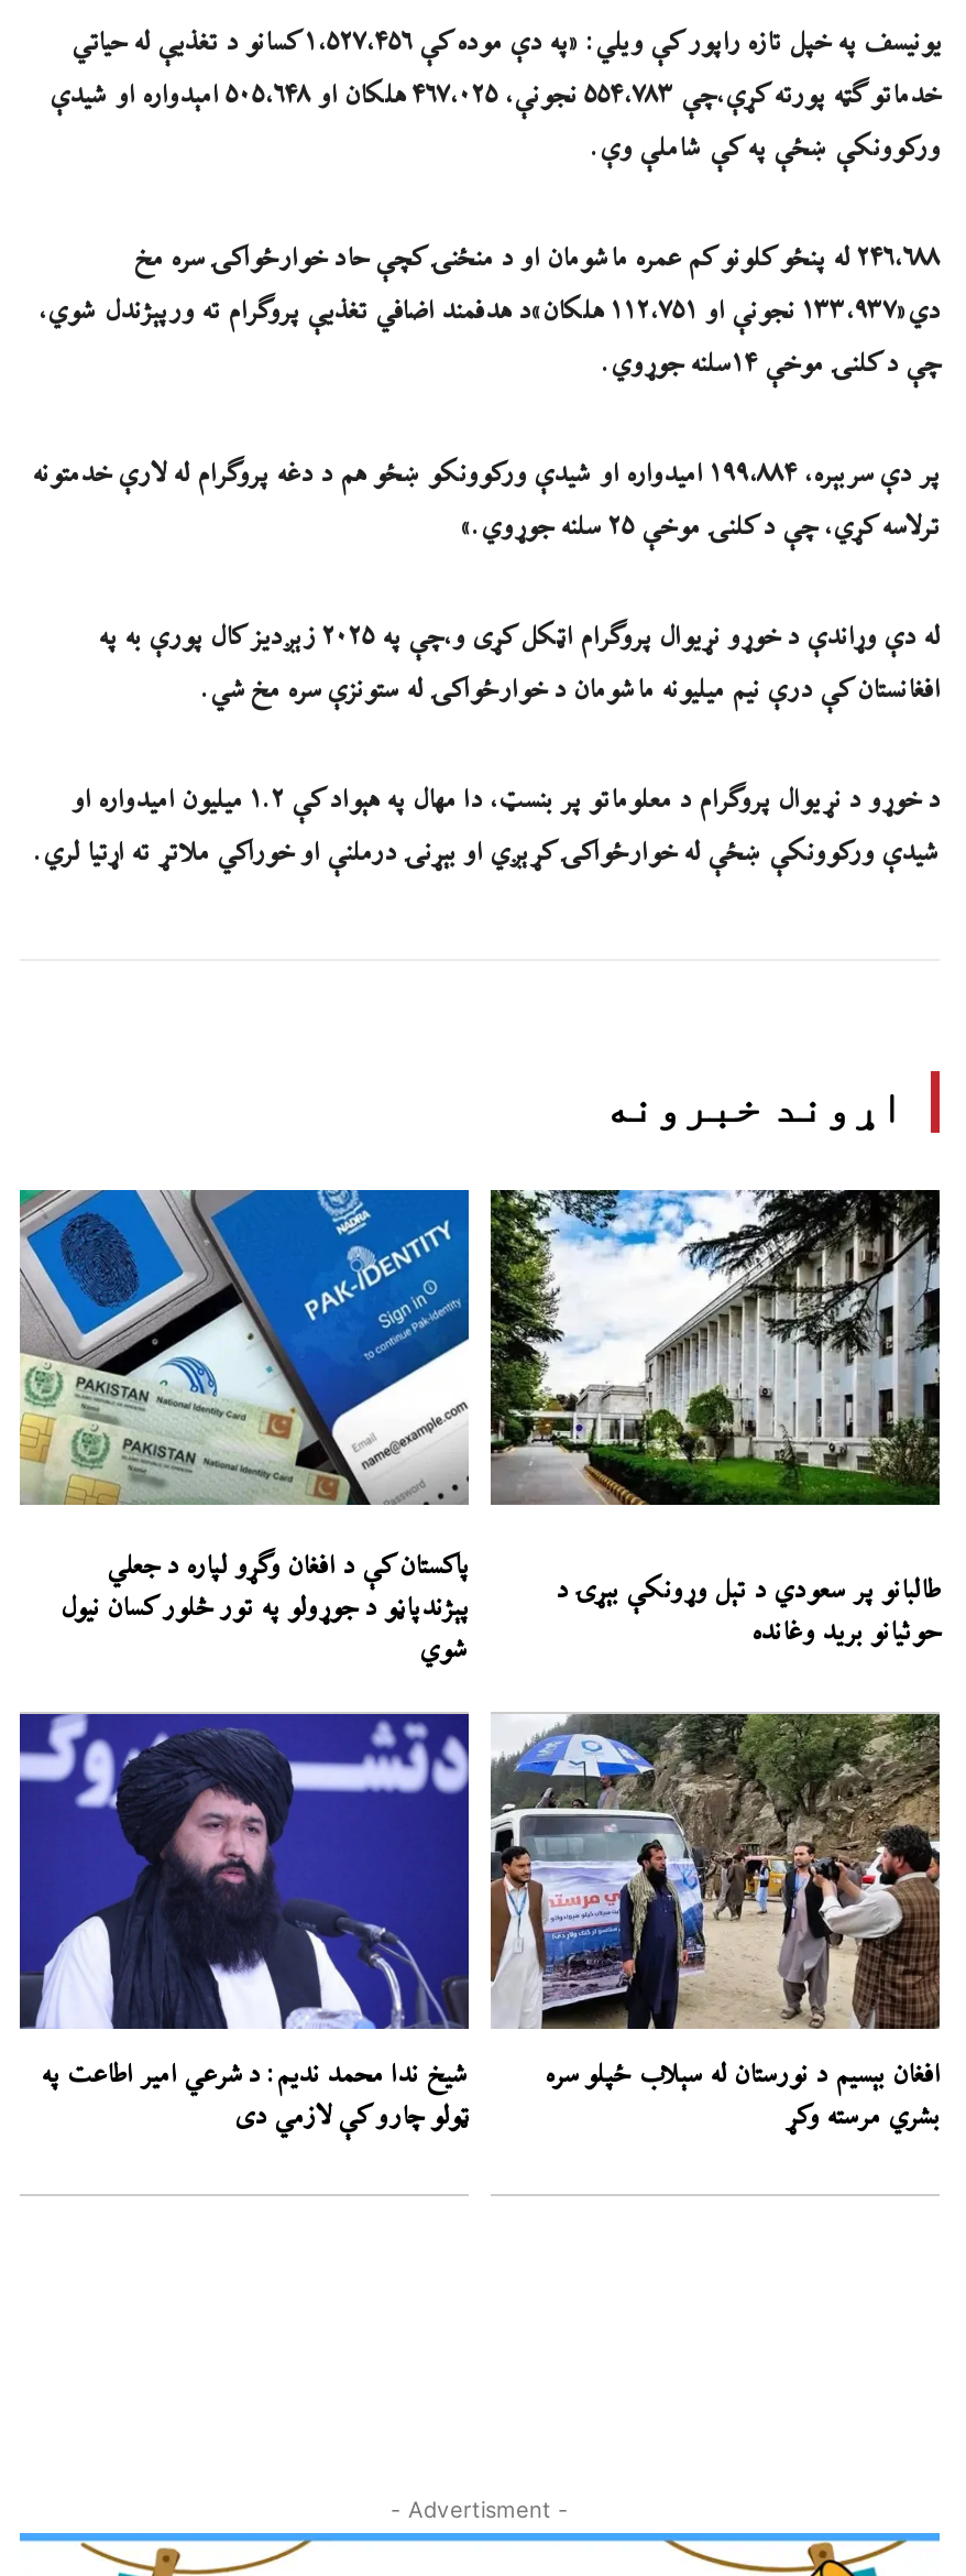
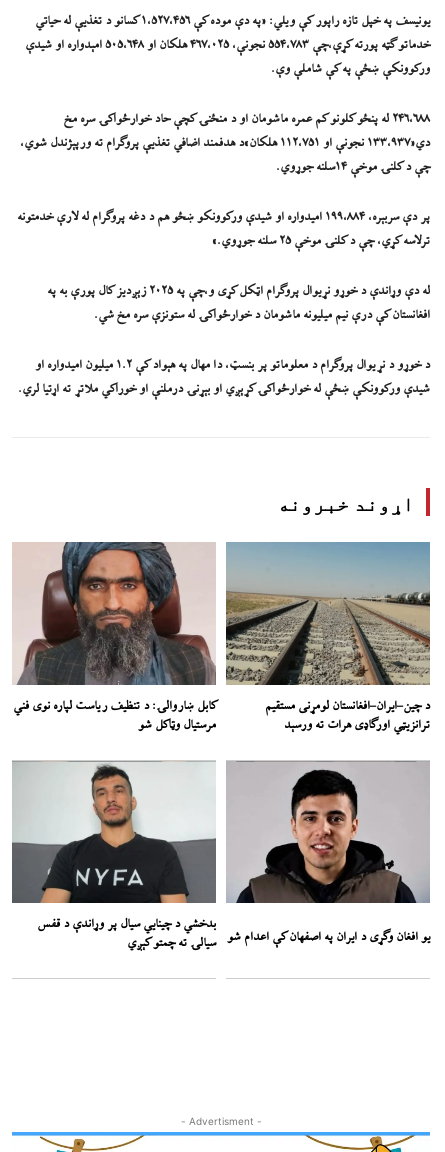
- [image]
- پاکستان کې د افغان وګړو لپاره د جعلي
- پېژندپاڼو د جوړولو په تور څلور کسان نیول
- شوي
+ [image]
+ کابل ښاروالۍ: د تنظيف رياست لپاره نوی فني
+ مرستيال وټاکل شو

- [image]
- طالبانو پر سعودي د تېل وړونکې بېړۍ د
- حوثیانو برید وغانده
+ [image]
+ د چین–ایران–افغانستان لومړنی مستقیم
+ ترانزیټي اورګاډی هرات ته ورسېد

- [image]
- شیخ ندا محمد ندیم: د شرعي امیر اطاعت په
- ټولو چارو کې لازمي دی
+ [image]
+ بدخشي‌ د چینایي سیال پر وړاندې د قفس
+ سیالۍ ته چمتو کېږي

- [image]
- افغان بېسیم د نورستان له سېلاب ځپلو سره
- بشري مرسته وکړ
+ [image]
+ یو افغان وګړی د ایران په اصفهان کې اعدام شو
